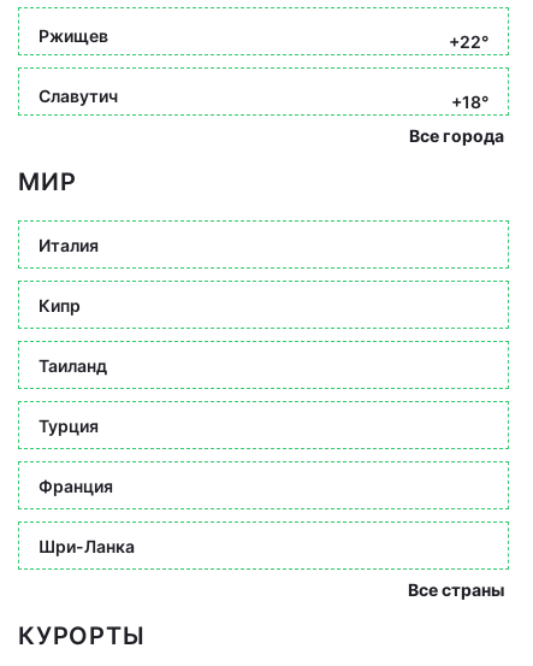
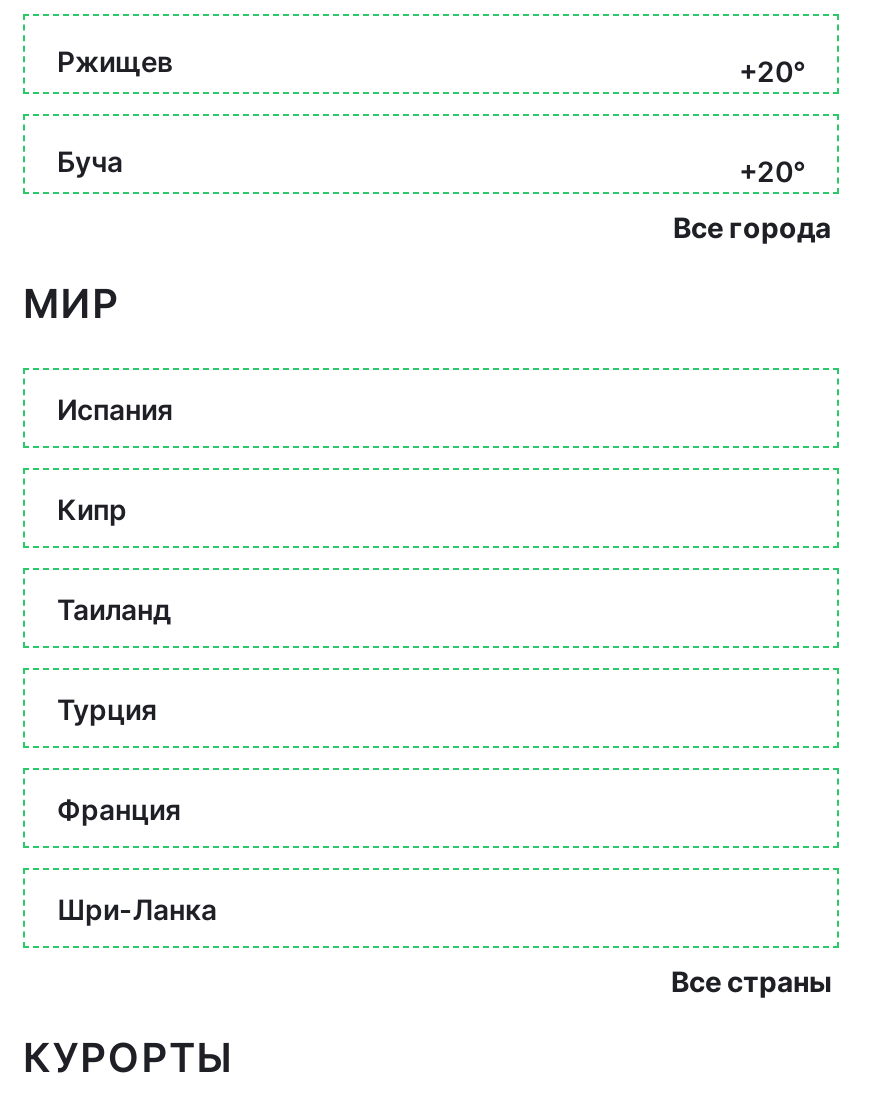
- +22°
+ +20°

- Славутич
- +18°
+ Буча
+ +20°

- Италия
+ Испания
